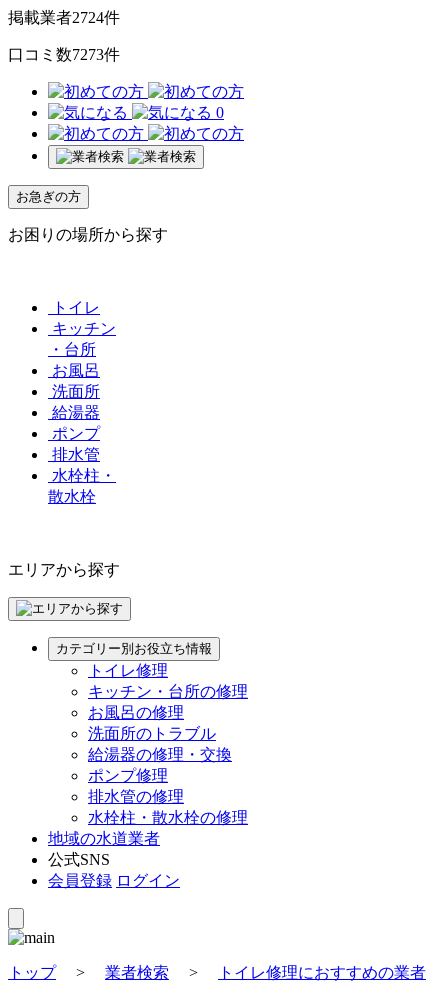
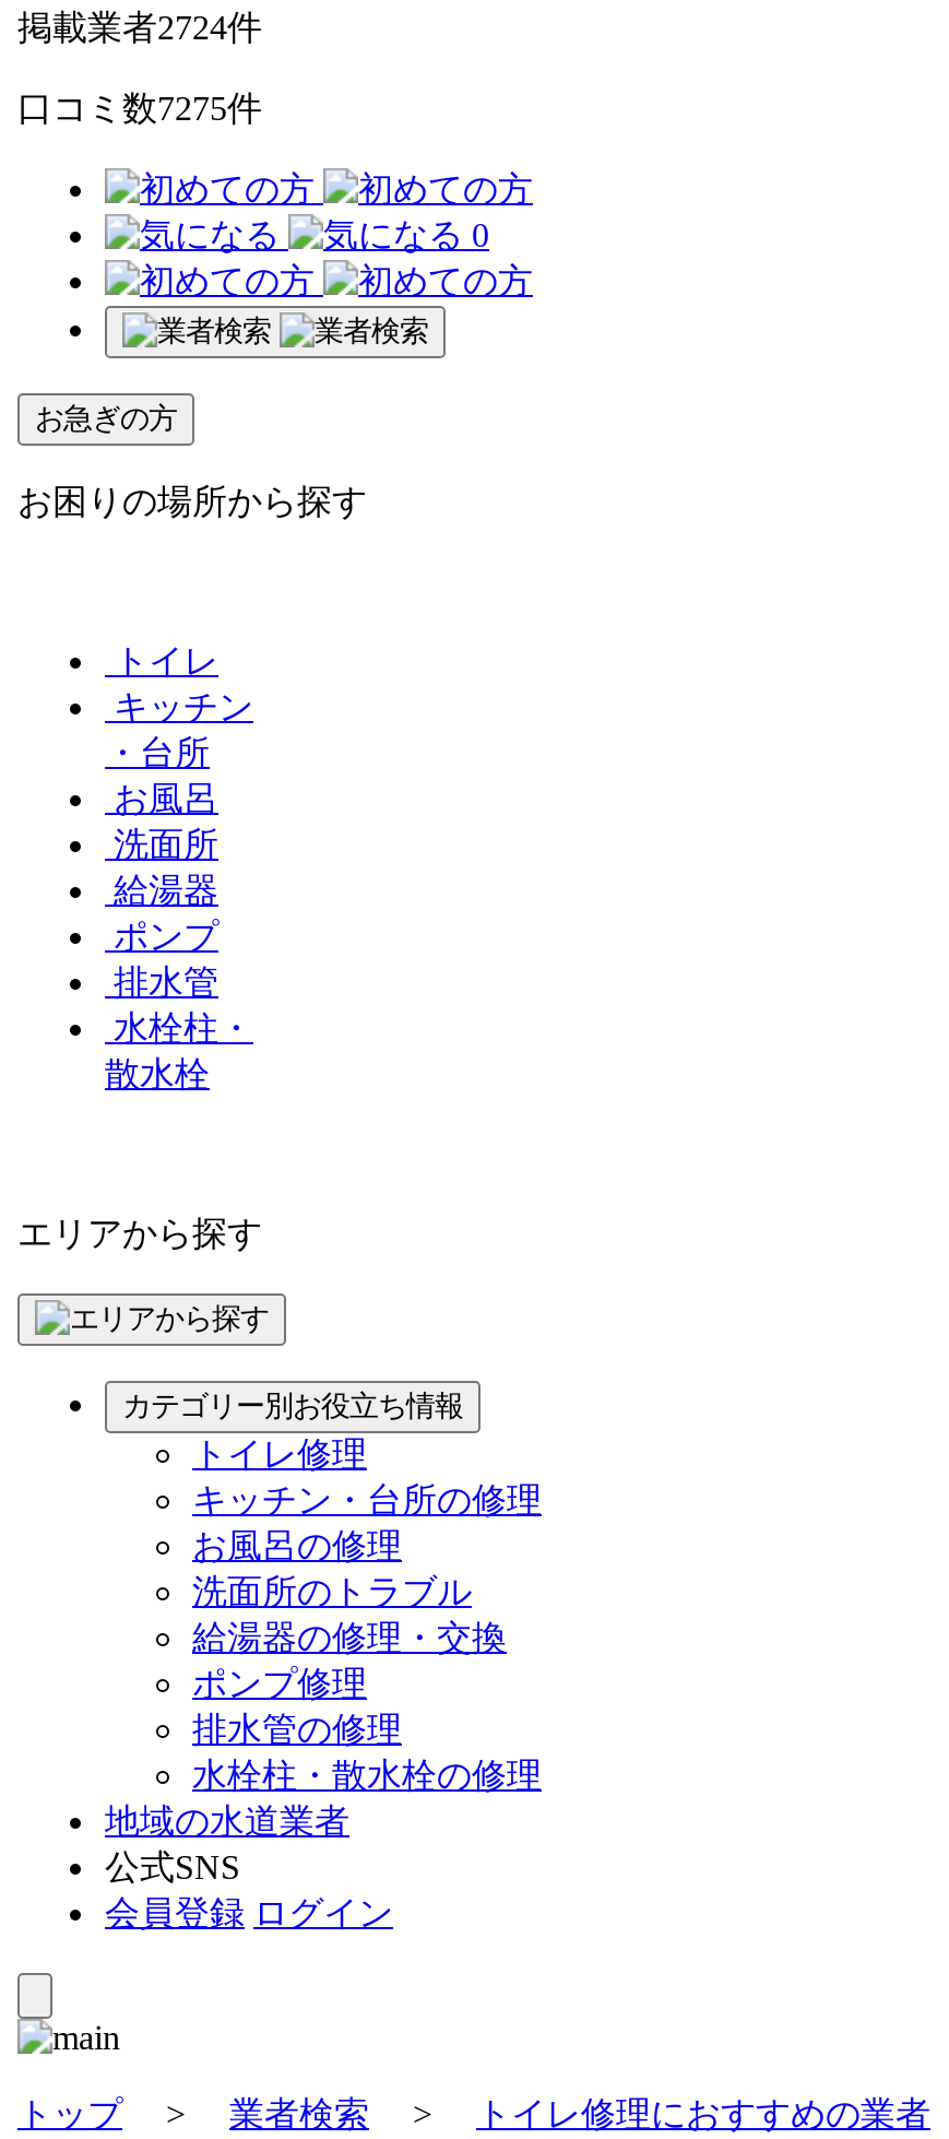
- 口コミ数7273件
+ 口コミ数7275件
